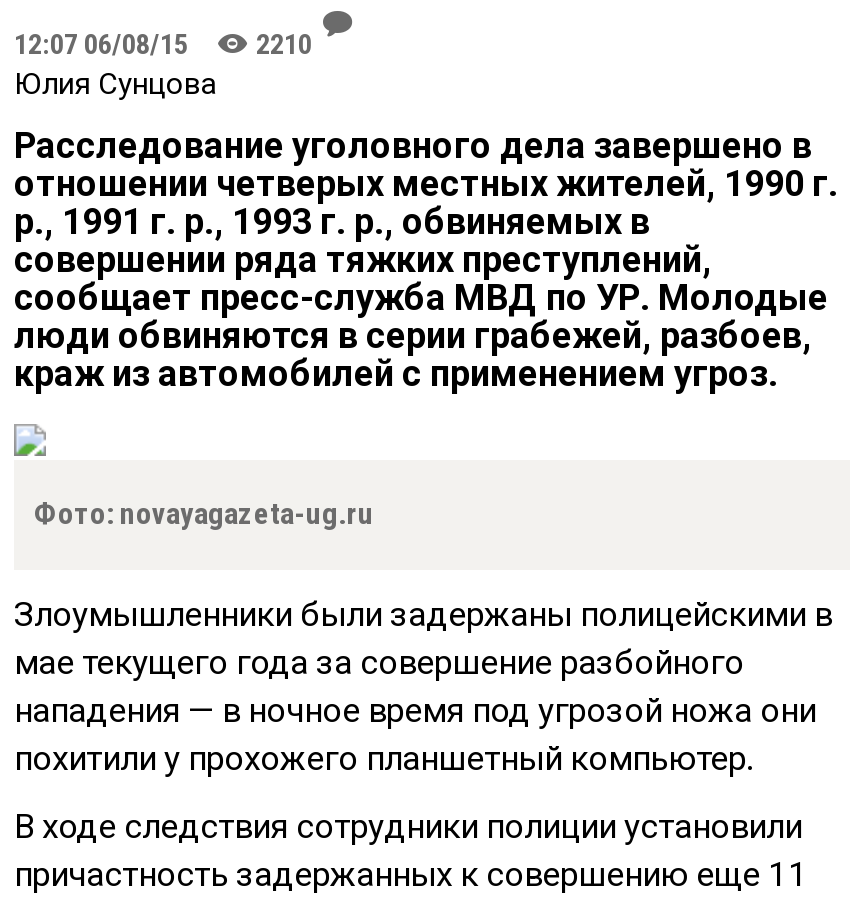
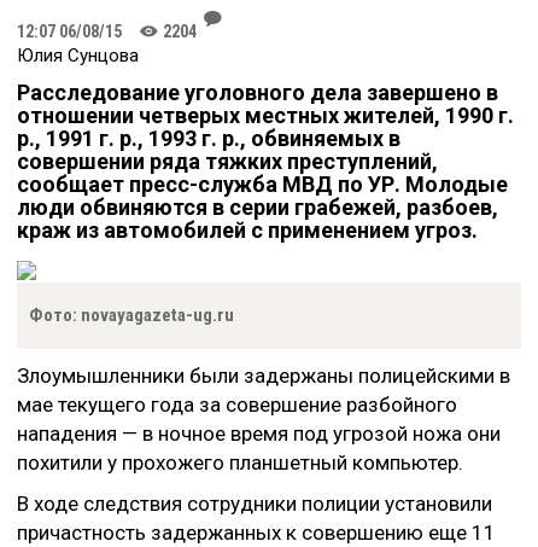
- 12:07 06/08/15 K 2210
+ 12:07 06/08/15 K 2204
